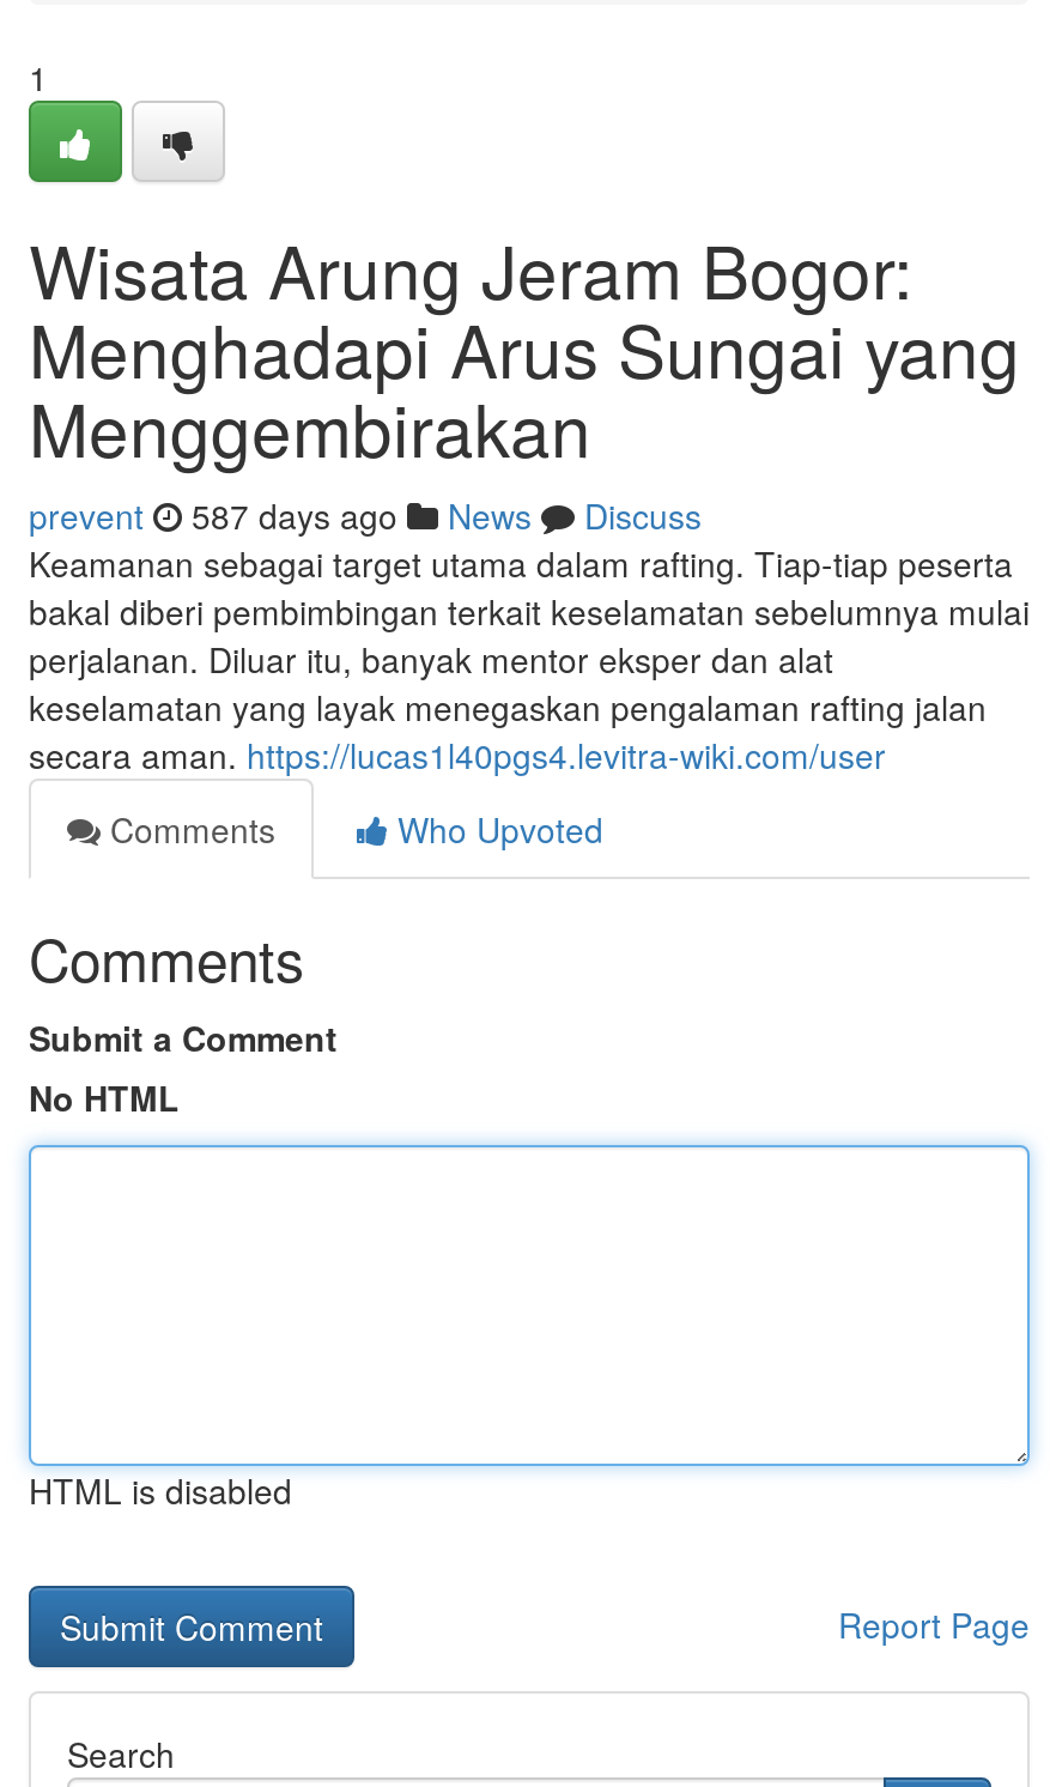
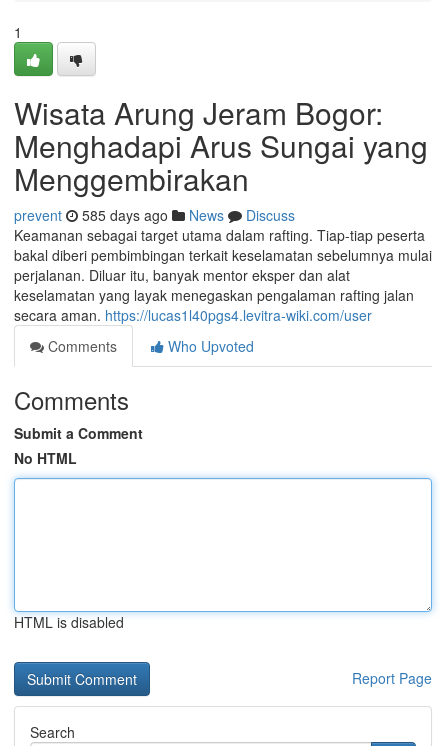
- prevent 587 days ago News Discuss
+ prevent 585 days ago News Discuss
